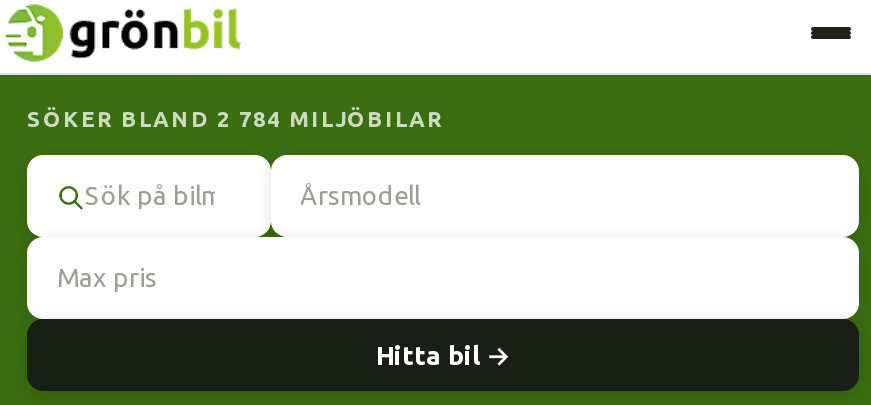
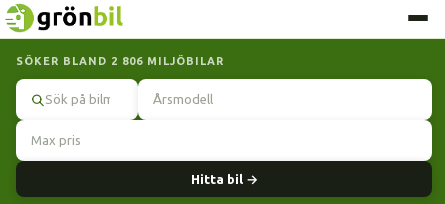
- SÖKER BLAND 2 784 MILJÖBILAR
+ SÖKER BLAND 2 806 MILJÖBILAR
